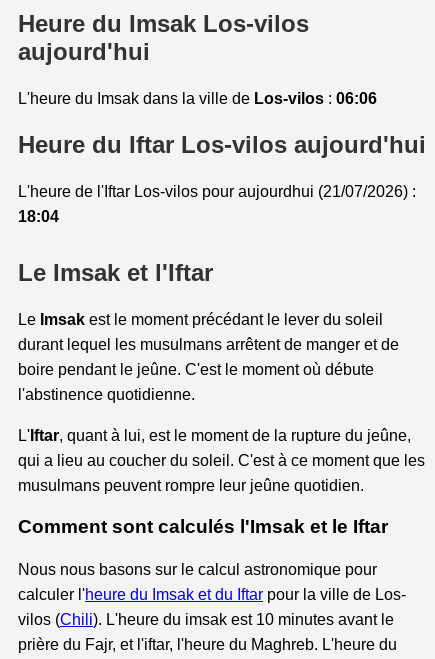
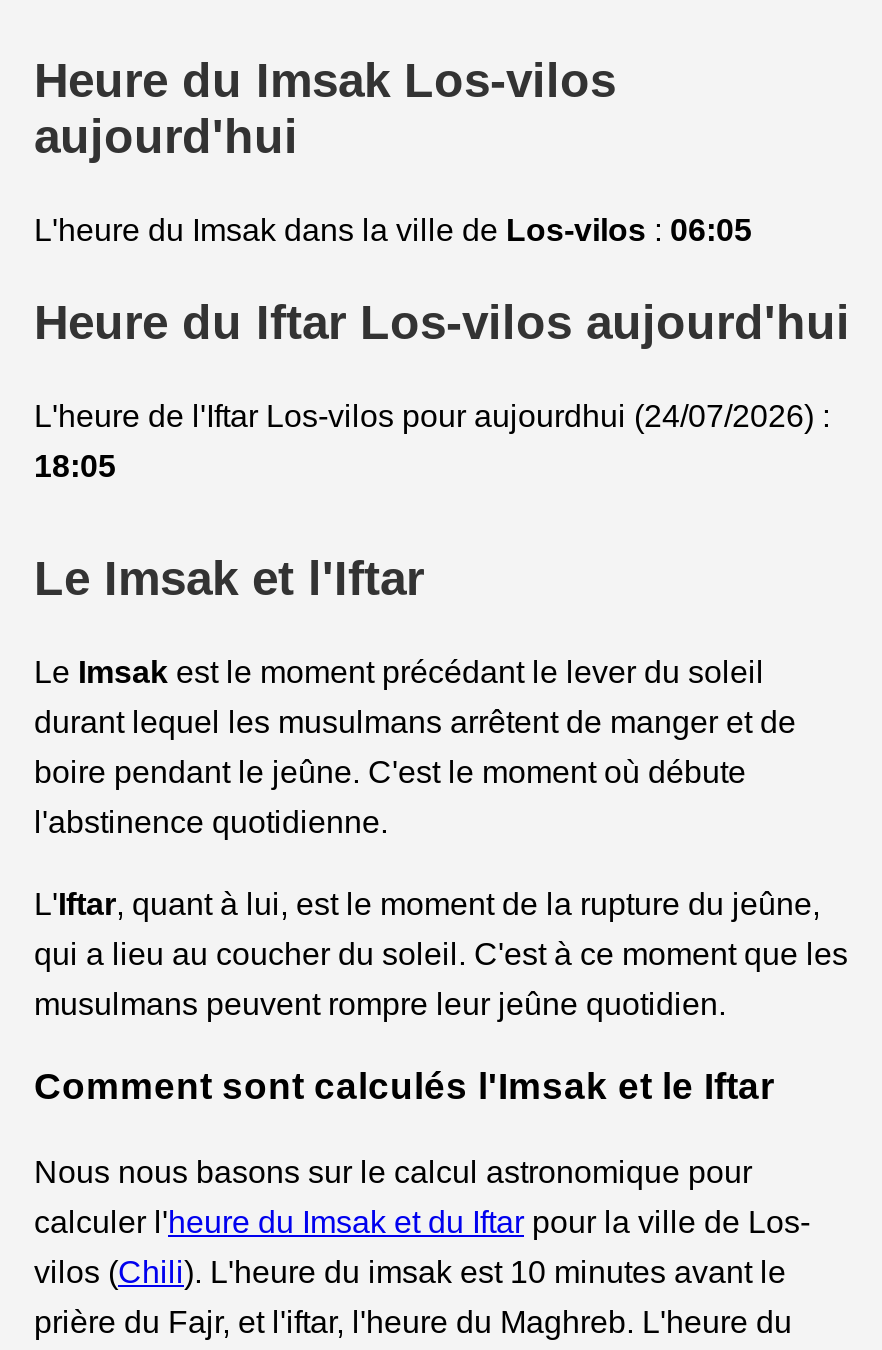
- L'heure du Imsak dans la ville de Los-vilos: 06:06
+ L'heure du Imsak dans la ville de Los-vilos: 06:05

- L'heure de l'Iftar Los-vilos pour aujourdhui (21/07/2026) :
+ L'heure de l'Iftar Los-vilos pour aujourdhui (24/07/2026) :

- 18:04
+ 18:05
